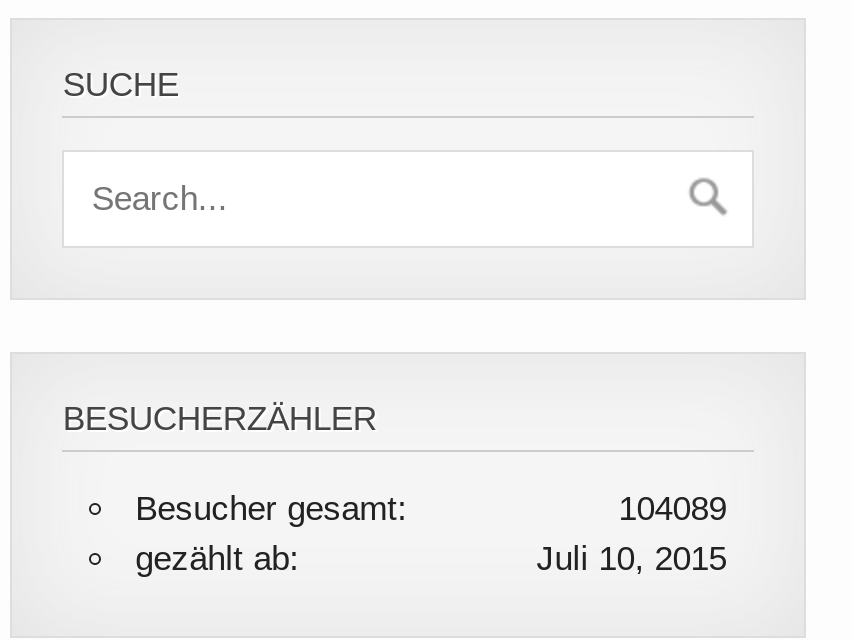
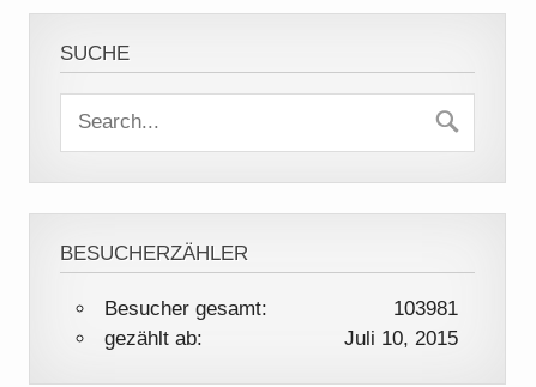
- 104089
+ 103981
